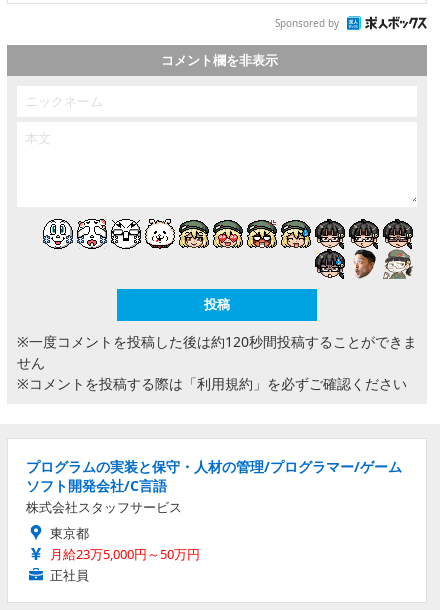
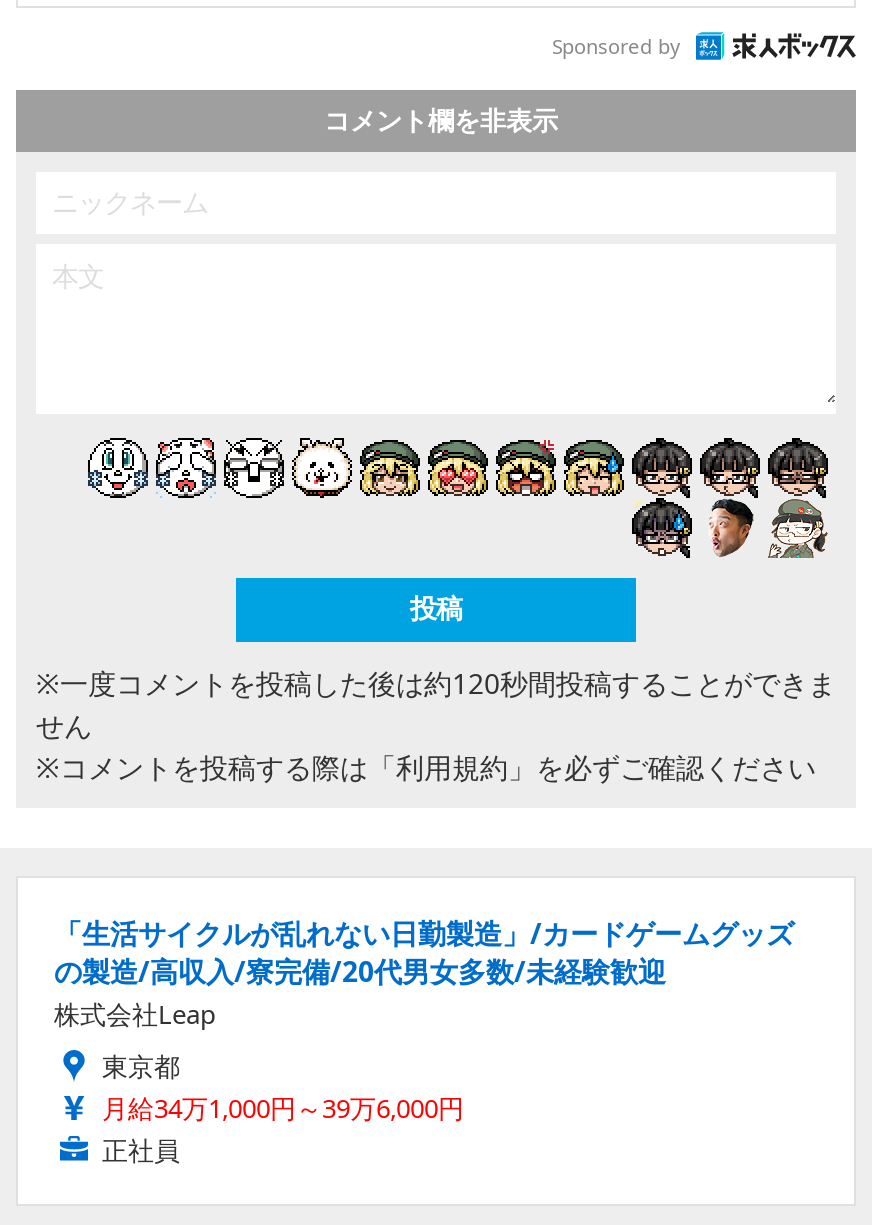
- プログラムの実装と保守・人材の管理/プログラマー/ゲーム
- ソフト開発会社/C言語
- 株式会社スタッフサービス
+ 「生活サイクルが乱れない日勤製造」/カードゲームグッズ
+ の製造/高収入/寮完備/20代男女多数/未経験歓迎
+ 株式会社Leap

- 月給23万5,000円～50万円
+ 月給34万1,000円～39万6,000円
